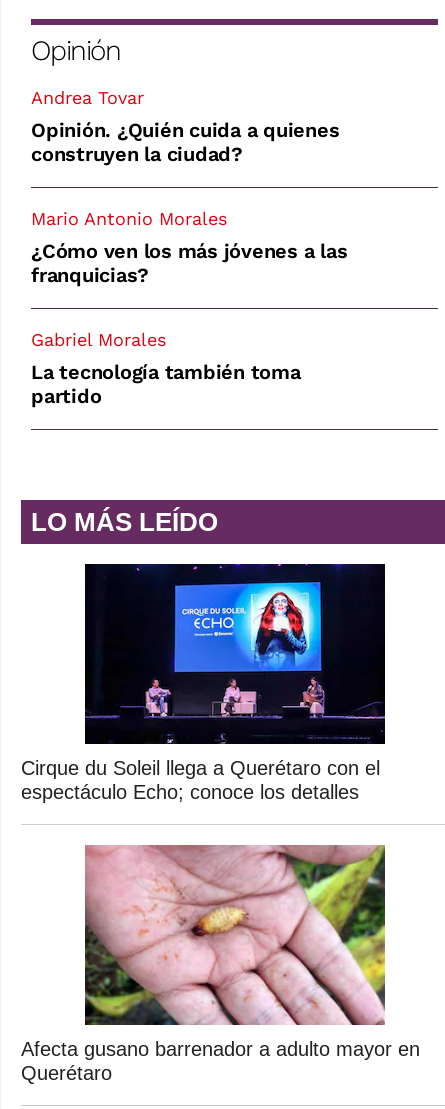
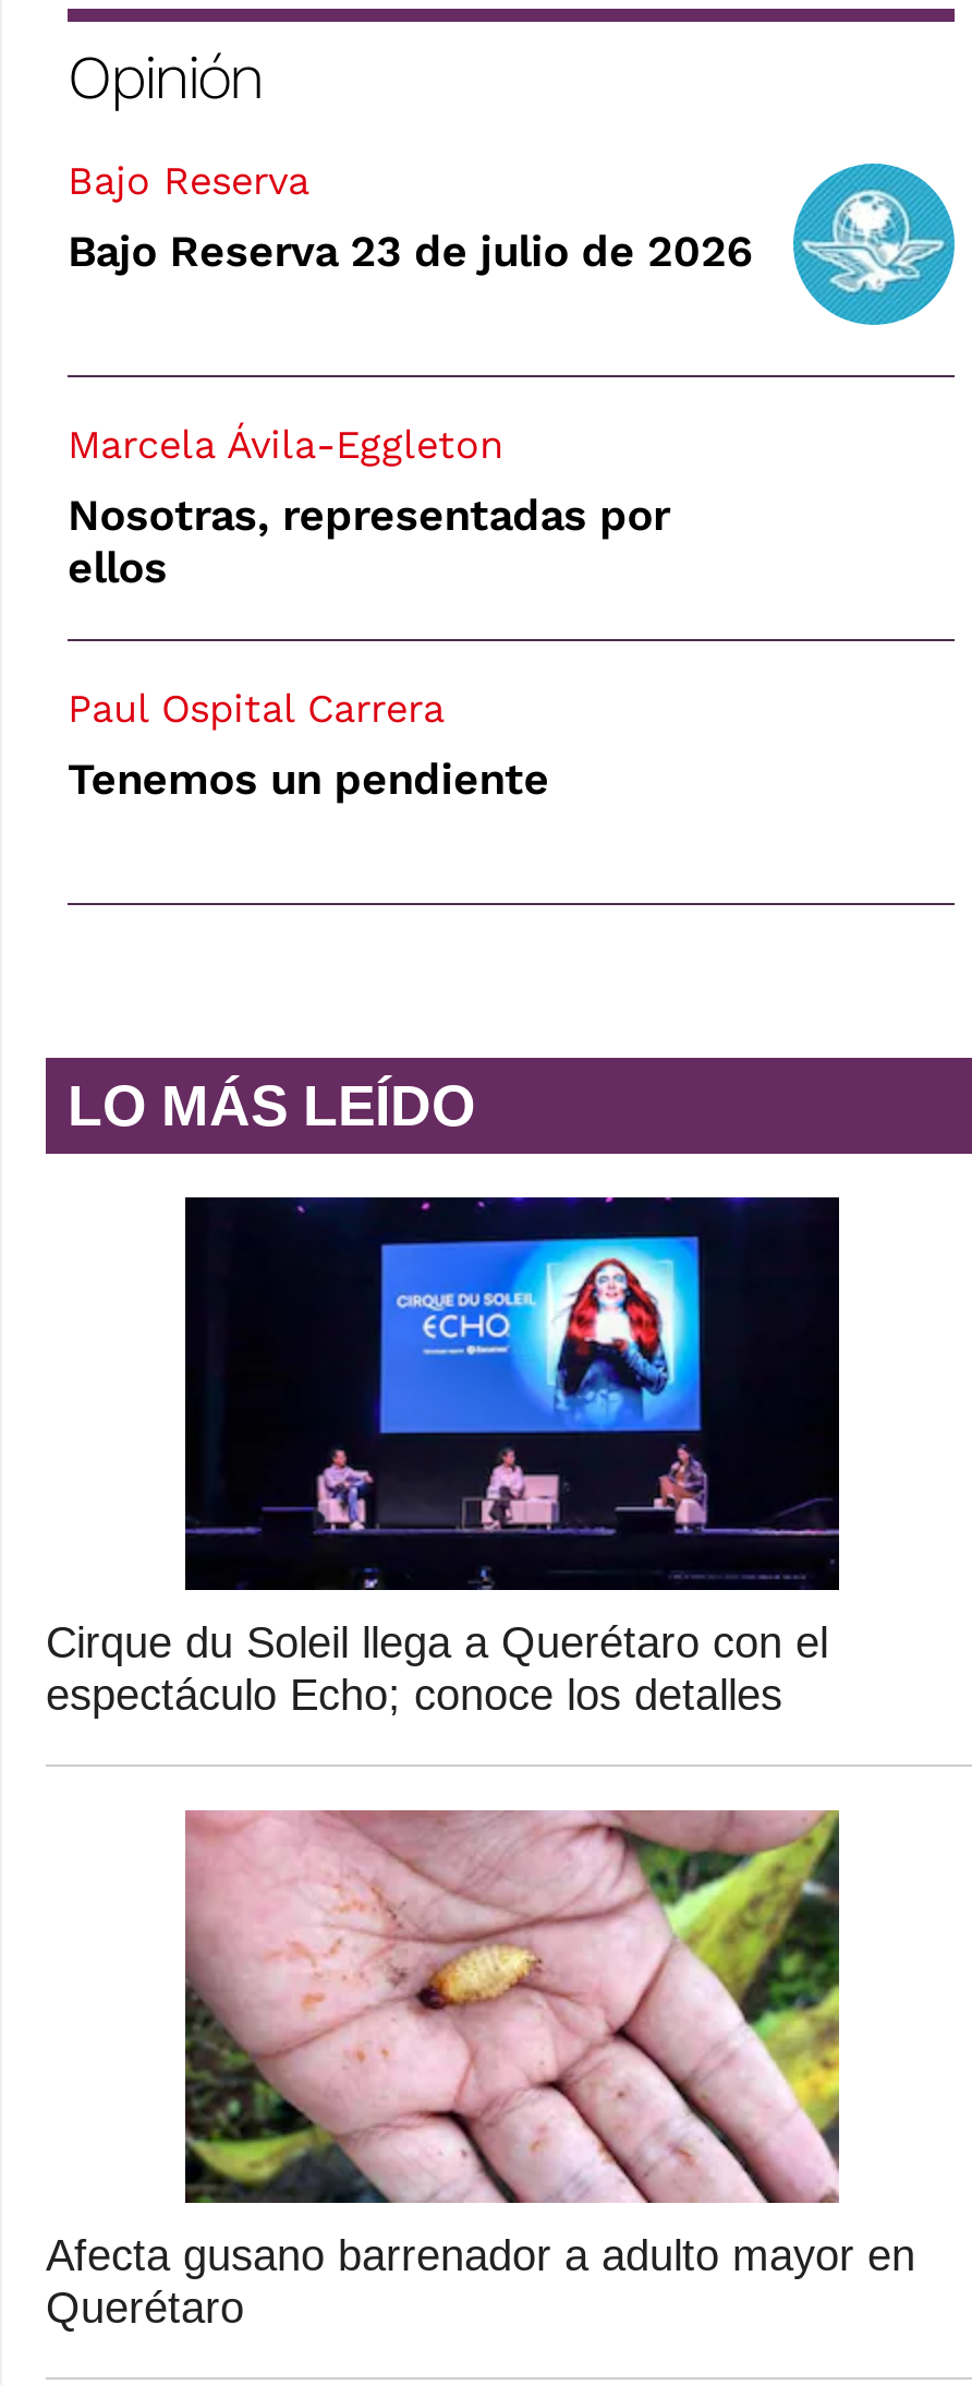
+ [image]

- Andrea Tovar
- Opinión. ¿Quién cuida a quienes
- construyen la ciudad?
+ Bajo Reserva
+ Bajo Reserva 23 de julio de 2026

- Mario Antonio Morales
- ¿Cómo ven los más jóvenes a las
- franquicias?
+ Marcela Ávila-Eggleton
+ Nosotras, representadas por
+ ellos

- Gabriel Morales
- La tecnología también toma
- partido
+ Paul Ospital Carrera
+ Tenemos un pendiente
